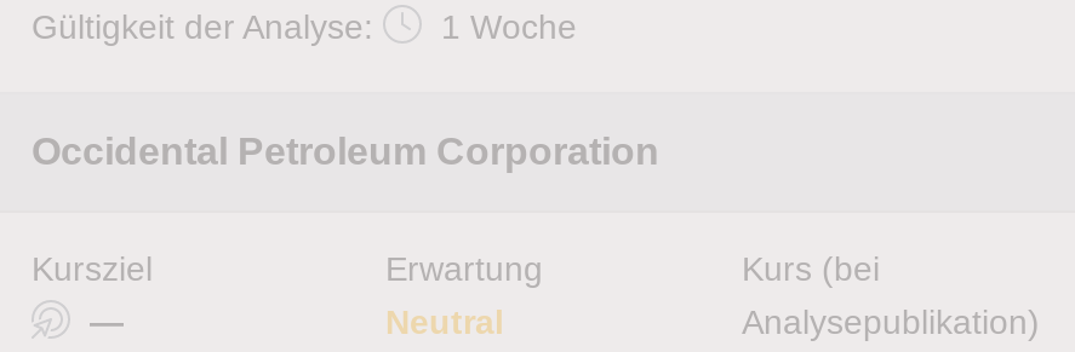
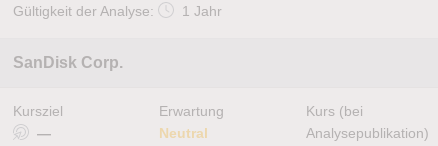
- Gültigkeit der Analyse: 1 Woche
+ Gültigkeit der Analyse: 1 Jahr

- Occidental Petroleum Corporation
+ SanDisk Corp.
